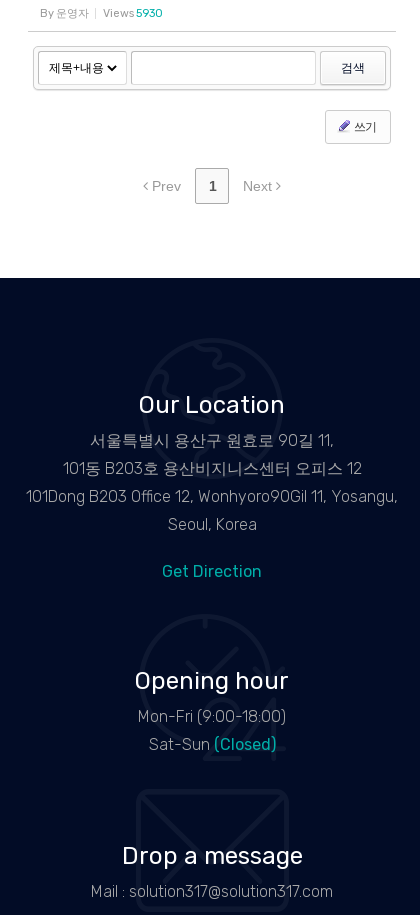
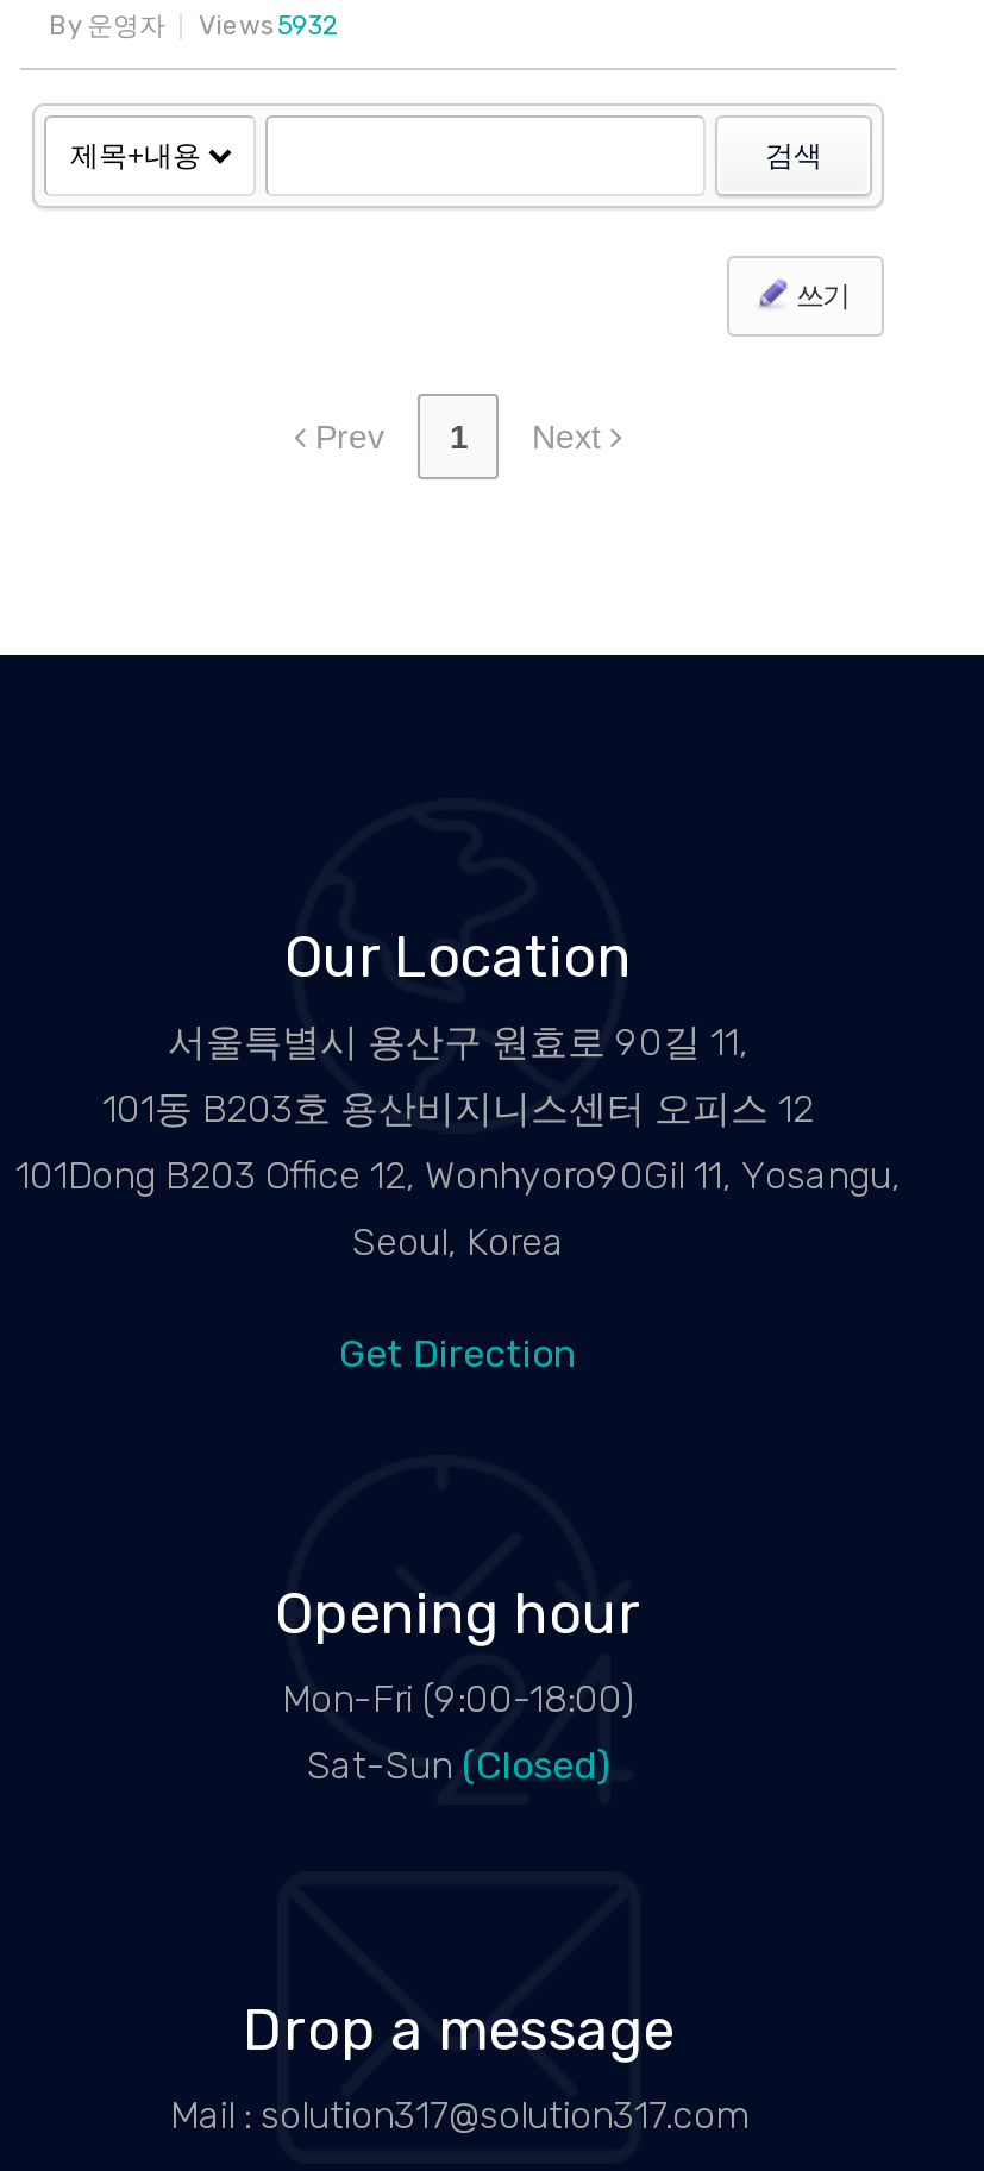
- By 운영자 Views 5930
+ By 운영자 Views 5932
